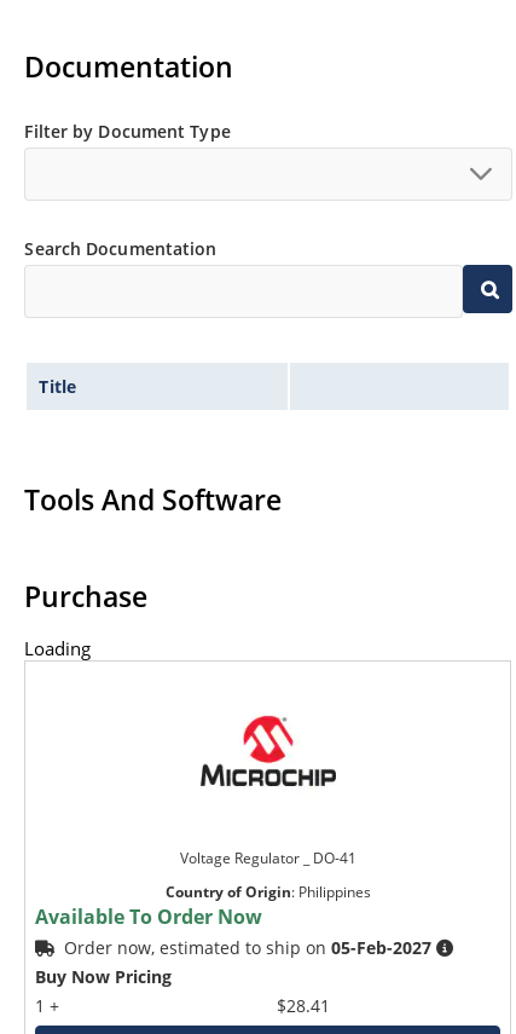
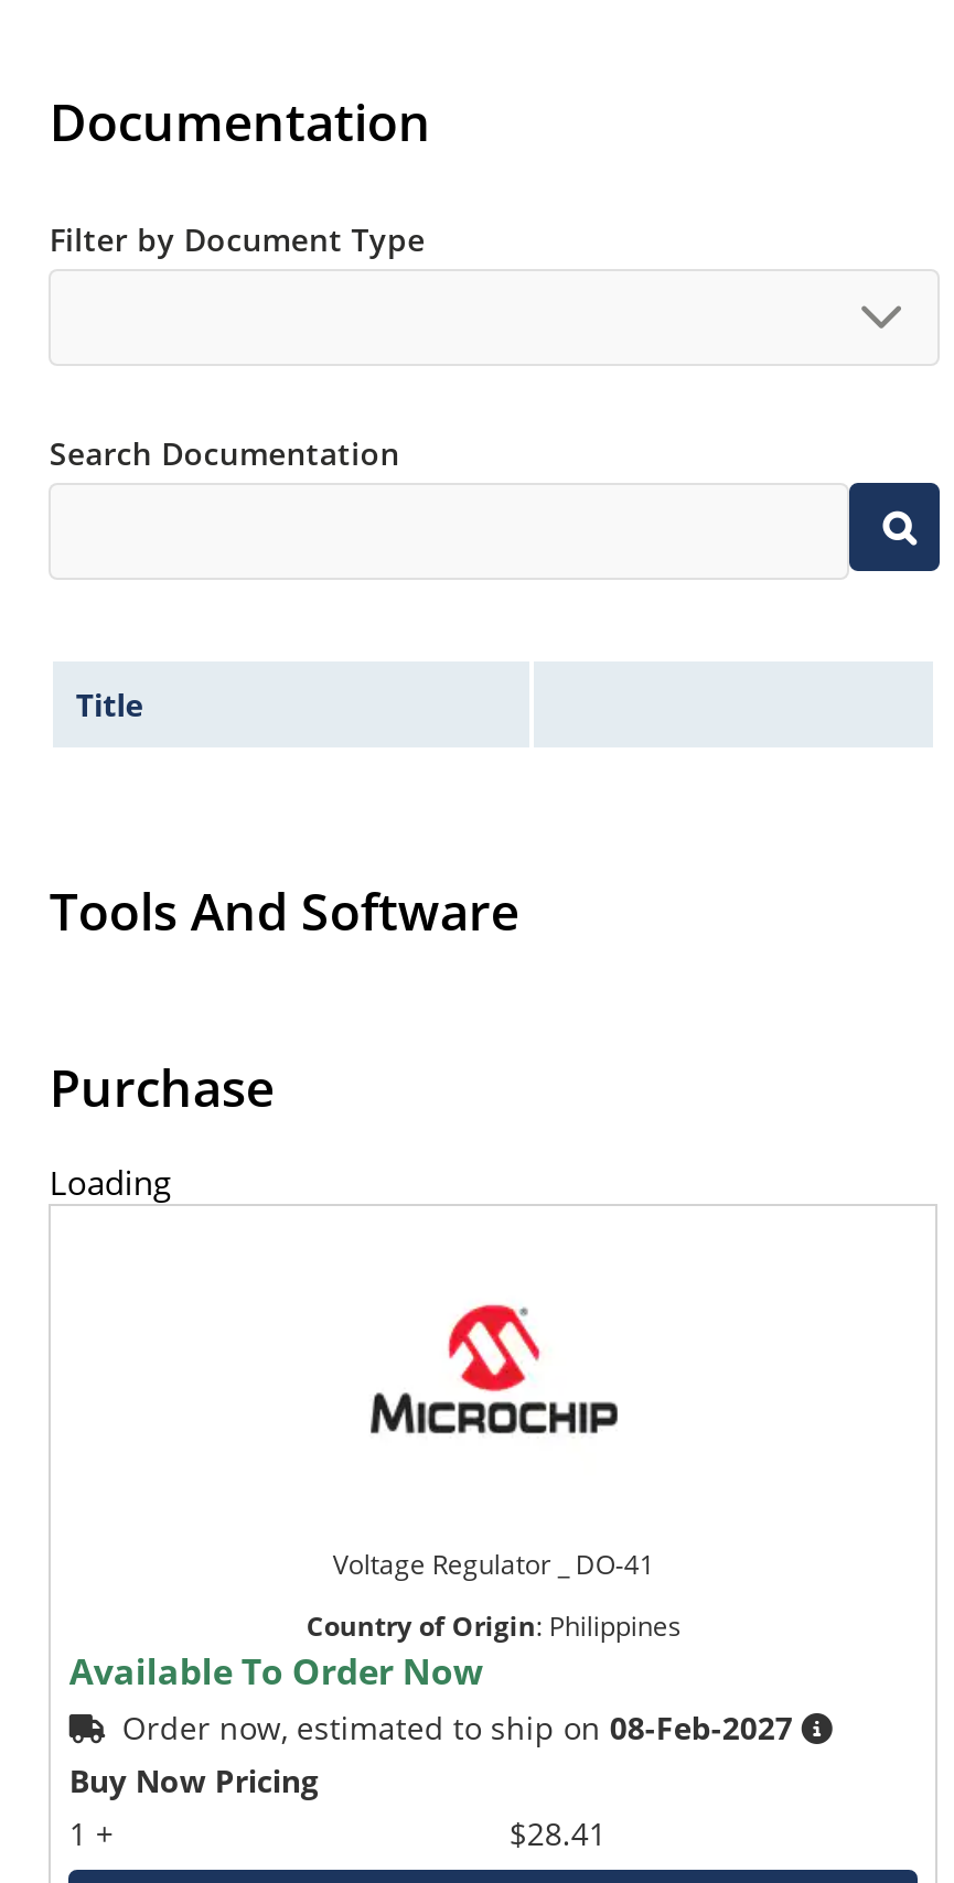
- Order now, estimated to ship on 05-Feb-2027
+ Order now, estimated to ship on 08-Feb-2027
